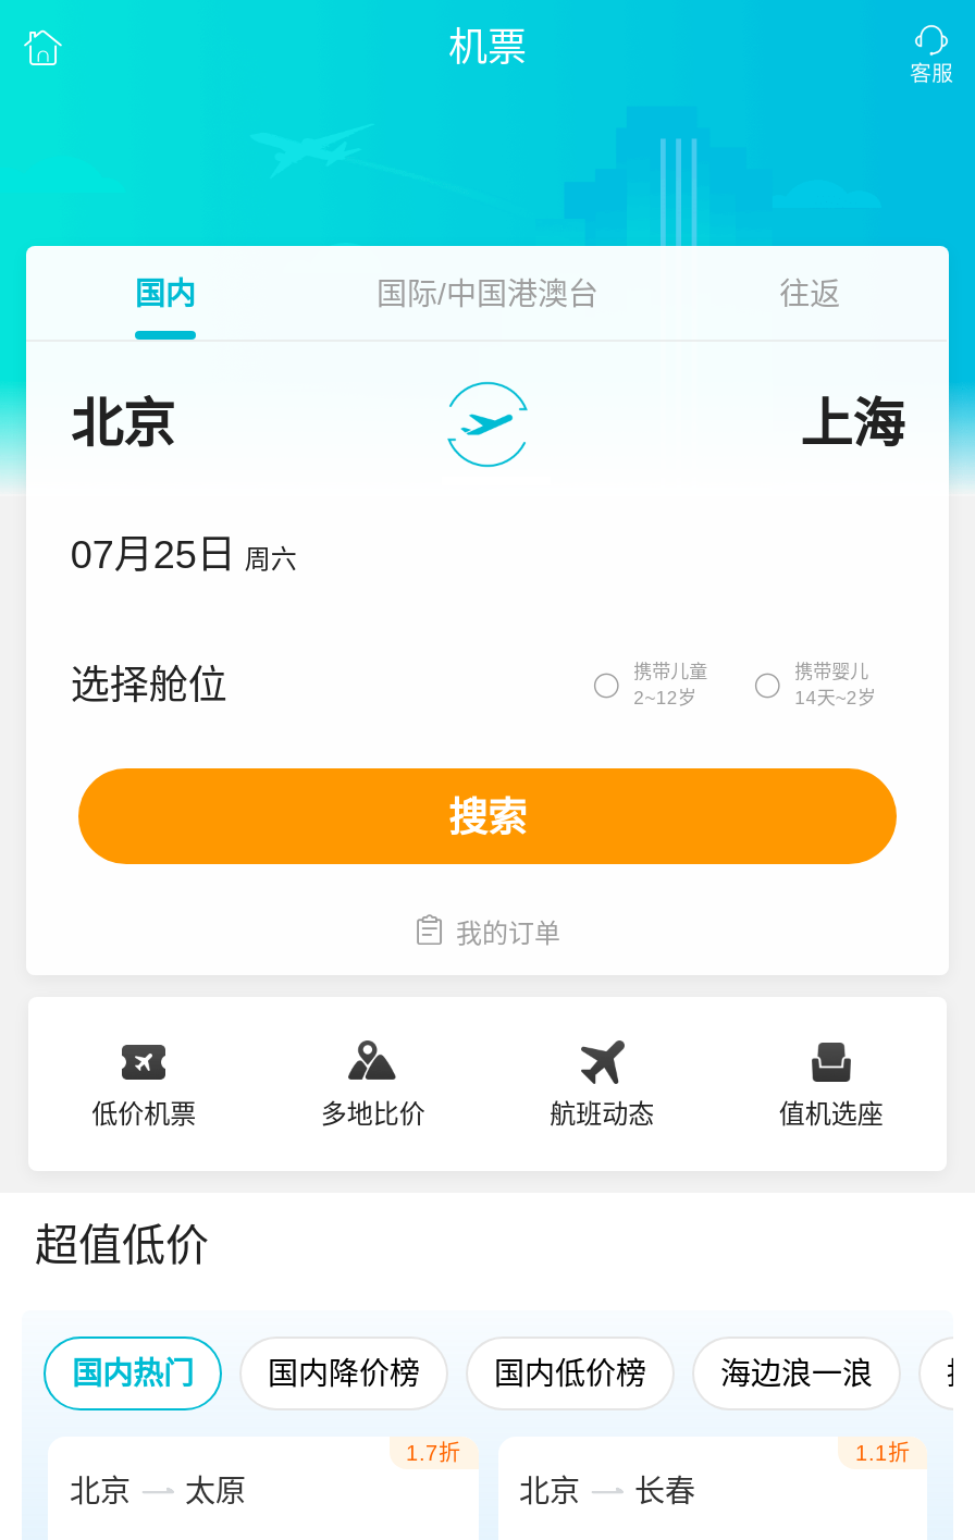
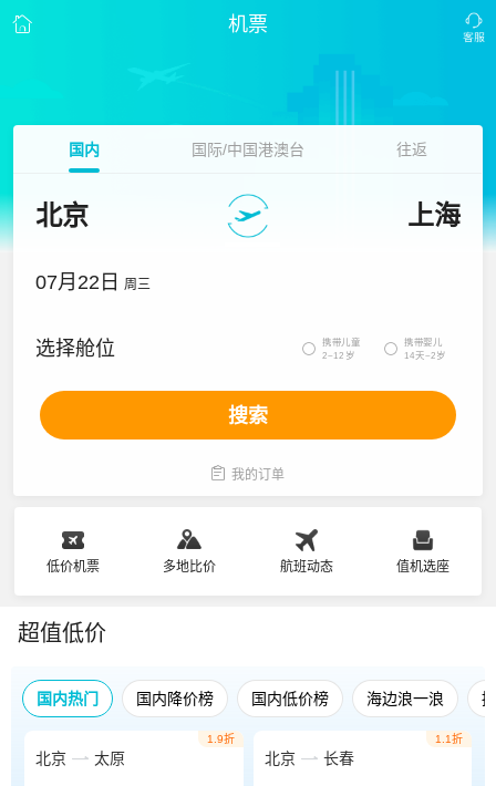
- 07月25日 周六
+ 07月22日 周三

- 1.7折
+ 1.9折
